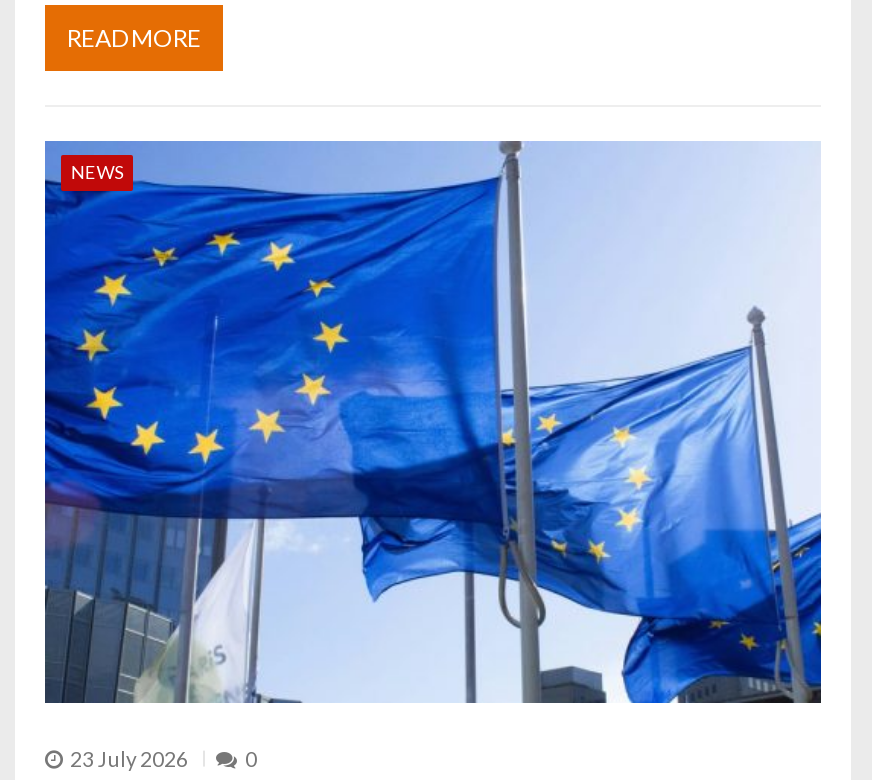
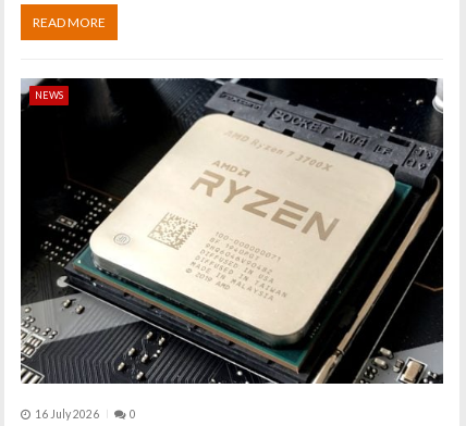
- [image]
- 23 July 2026
+ [image]
+ 16 July 2026
